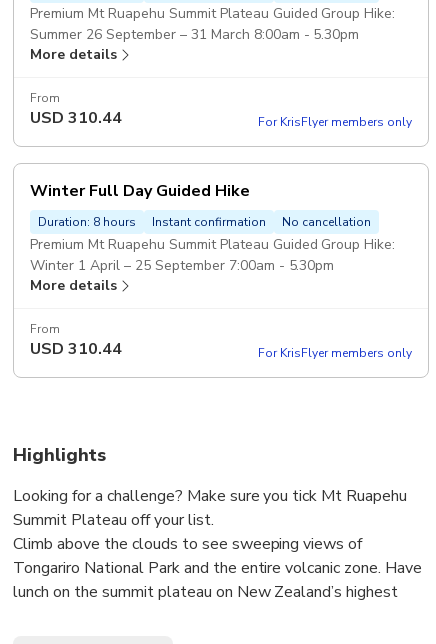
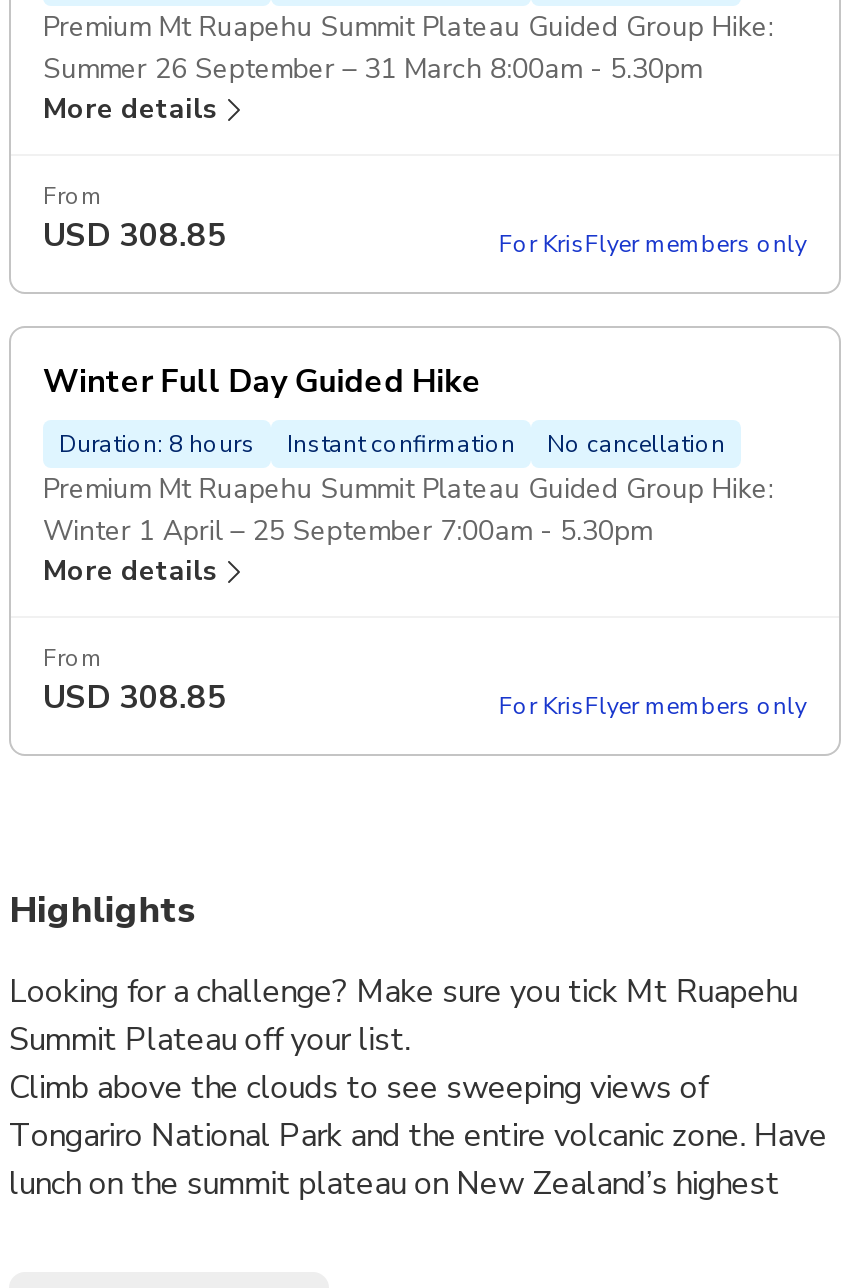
- USD 310.44
+ USD 308.85

- USD 310.44
+ USD 308.85
